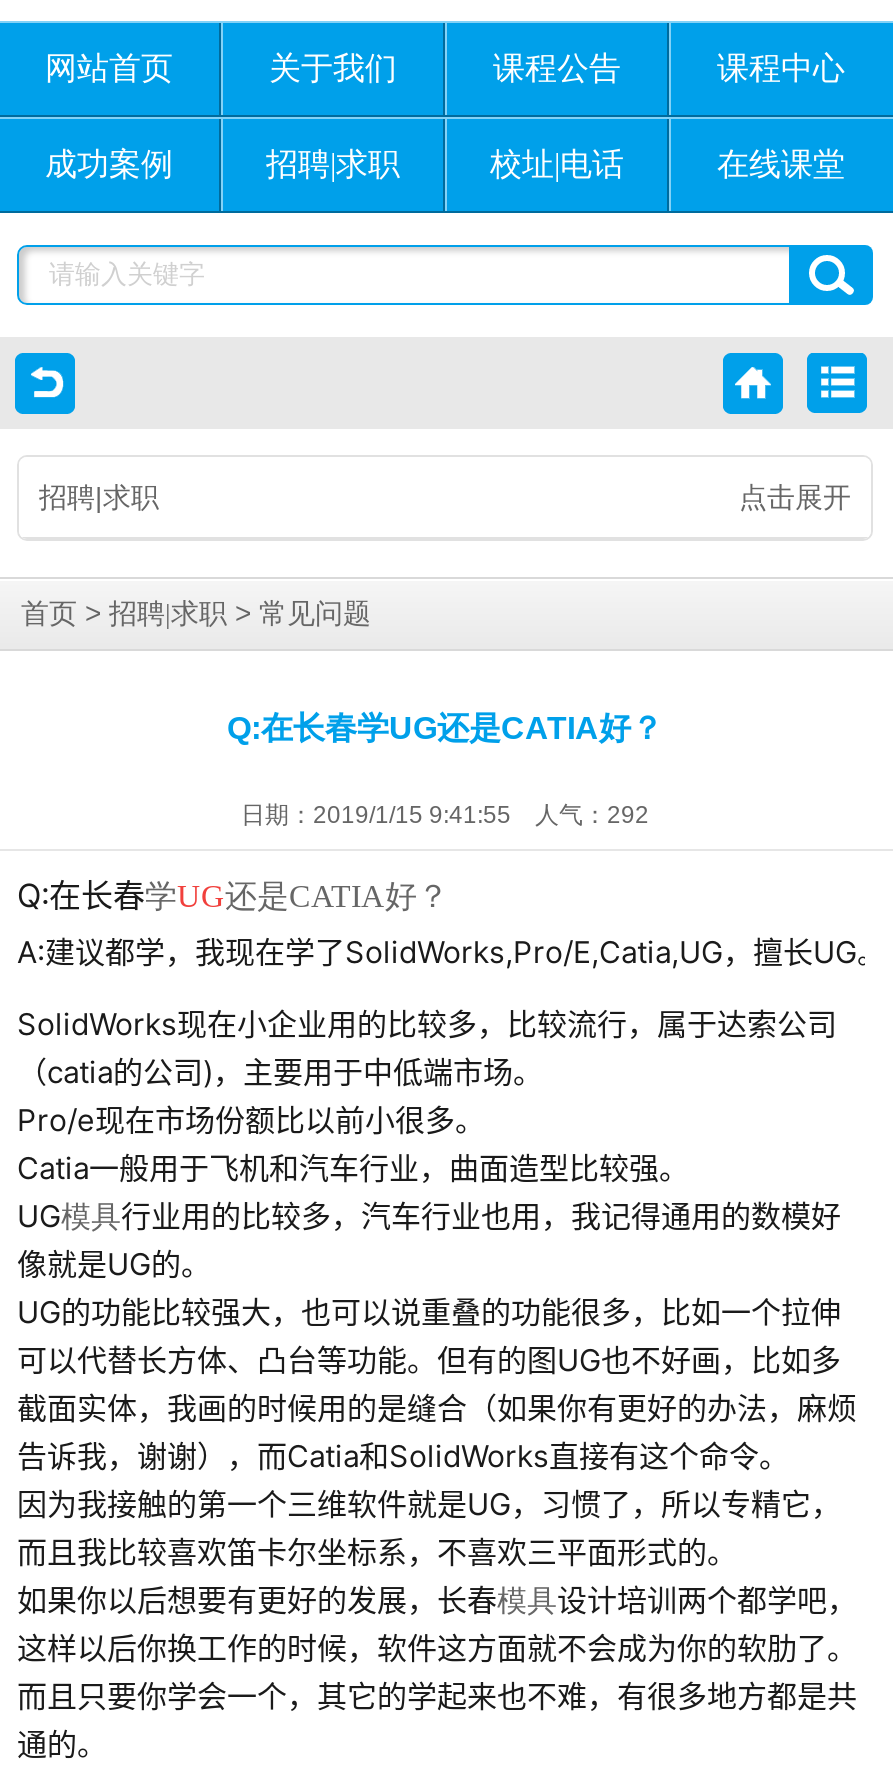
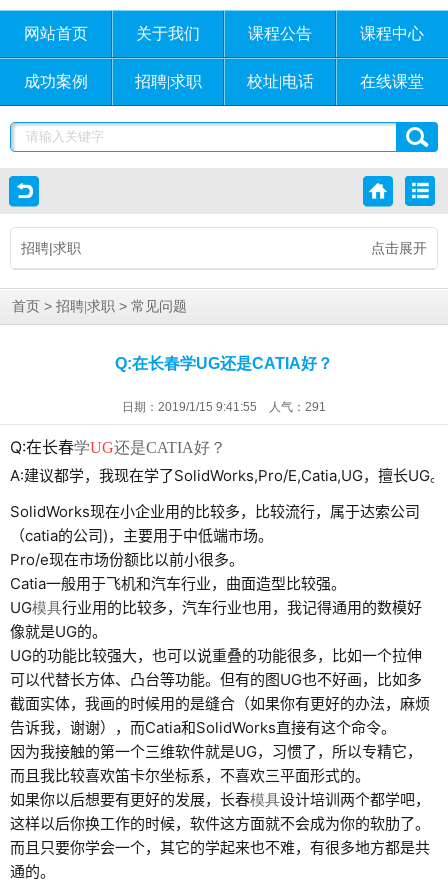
- 日期：2019/1/15 9:41:55 人气：292
+ 日期：2019/1/15 9:41:55 人气：291
